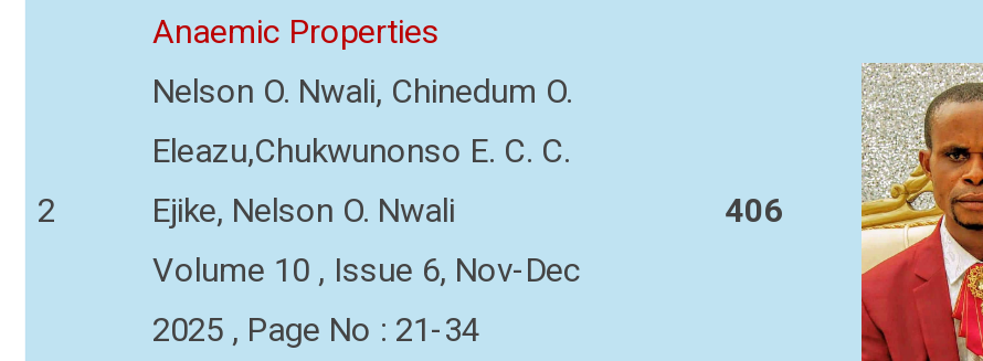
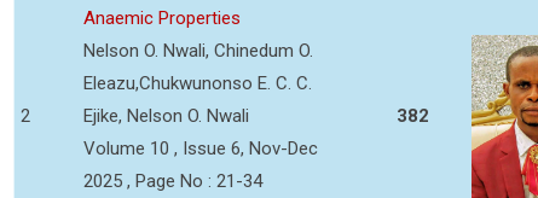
- 406
+ 382
